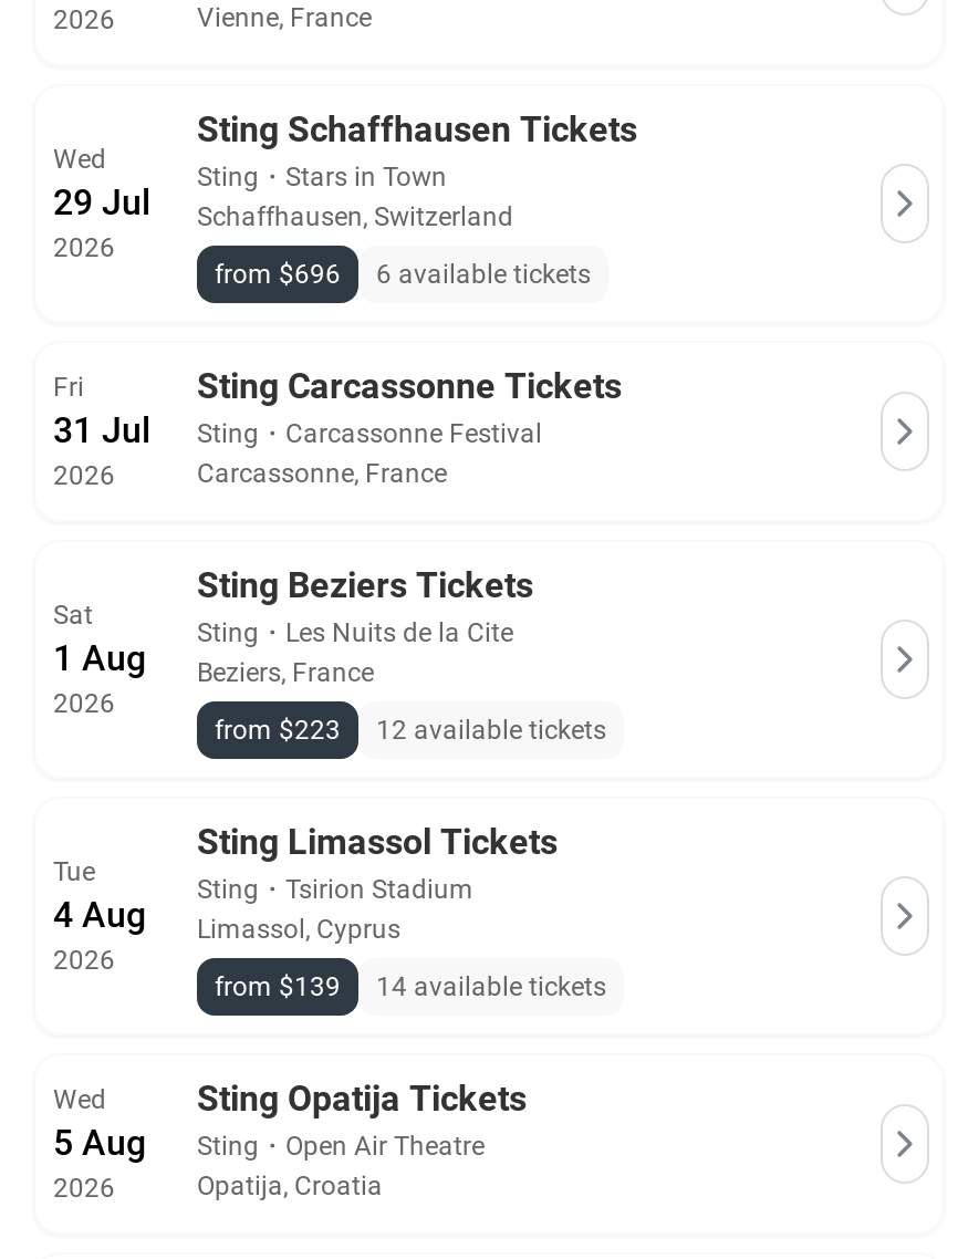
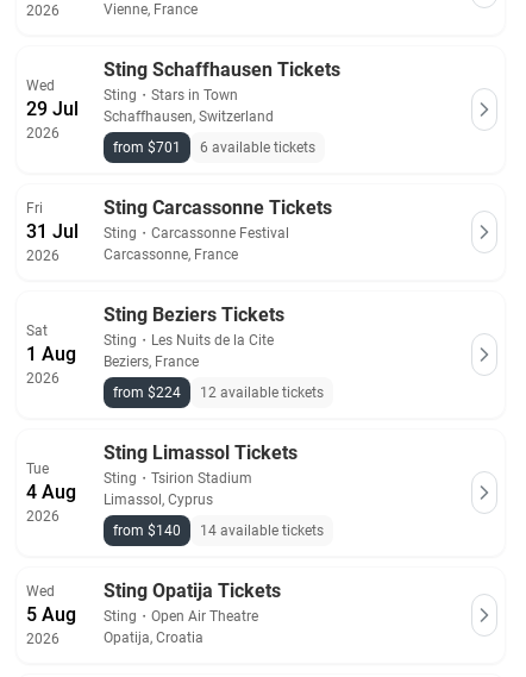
- from $696 6 available tickets
+ from $701 6 available tickets

- from $223 12 available tickets
+ from $224 12 available tickets

- from $139 14 available tickets
+ from $140 14 available tickets
